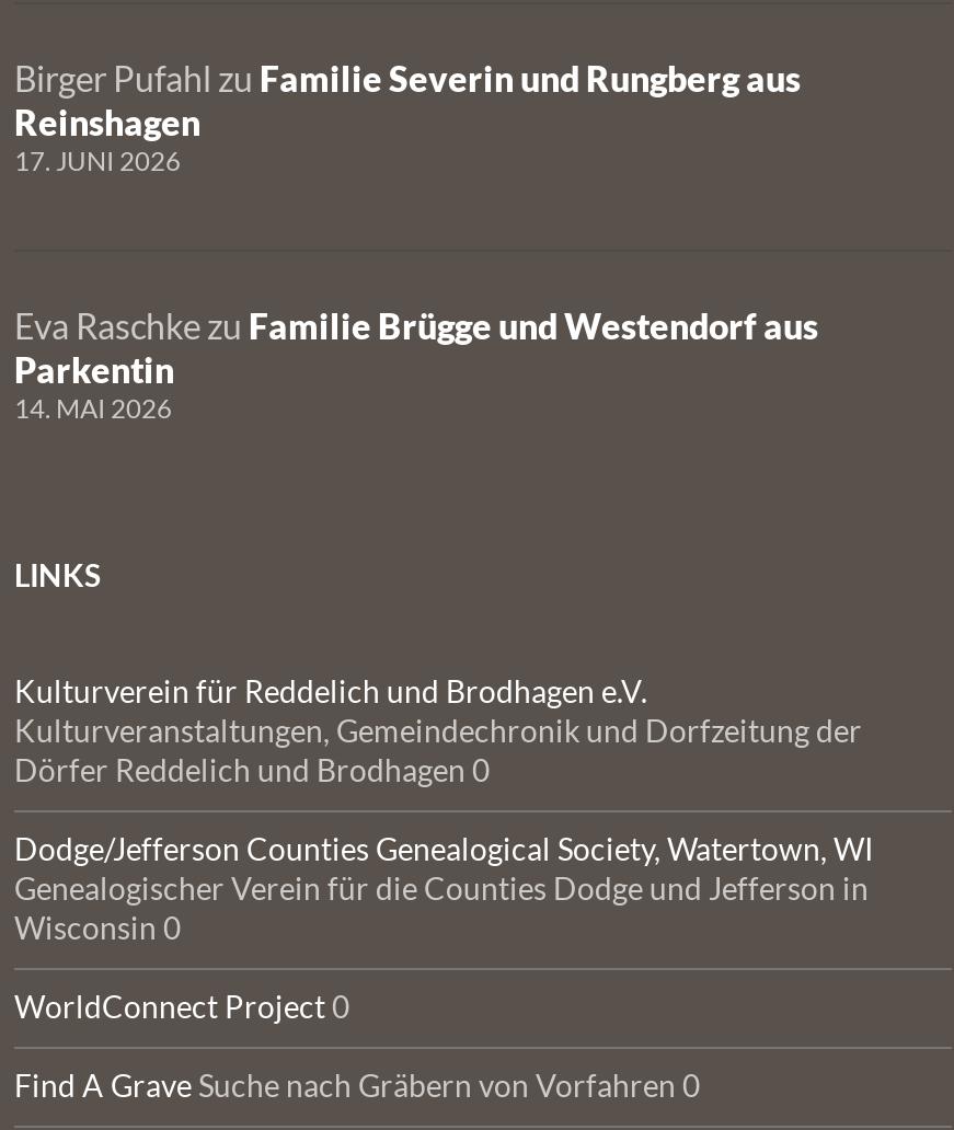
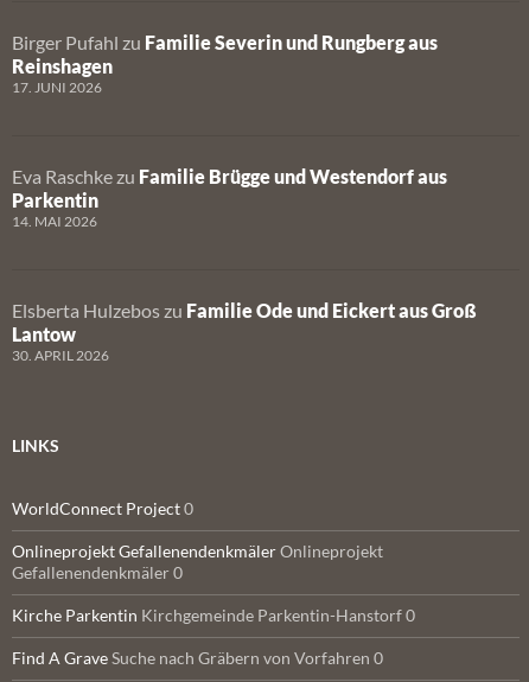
+ Elsberta Hulzebos zu Familie Ode und Eickert aus Groß
+ Lantow
+ 30. APRIL 2026

moved down: LINKS

- Kulturverein für Reddelich und Brodhagen e.V.
- Kulturveranstaltungen, Gemeindechronik und Dorfzeitung der
- Dörfer Reddelich und Brodhagen 0
- Dodge/Jefferson Counties Genealogical Society, Watertown, WI
- Genealogischer Verein für die Counties Dodge und Jefferson in
- Wisconsin 0

moved up: WorldConnect Project 0

+ Onlineprojekt Gefallenendenkmäler Onlineprojekt
+ Gefallenendenkmäler 0
+ Kirche Parkentin Kirchgemeinde Parkentin-Hanstorf 0
